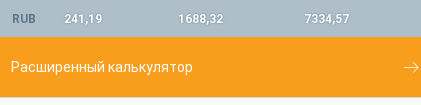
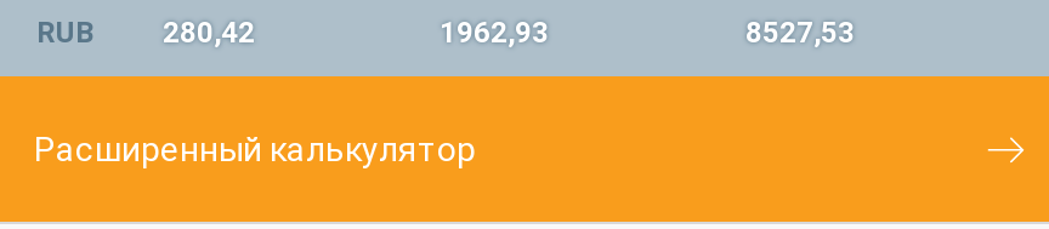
- RUB 241,19
+ RUB 280,42

- 1688,32
+ 1962,93

- 7334,57
+ 8527,53
